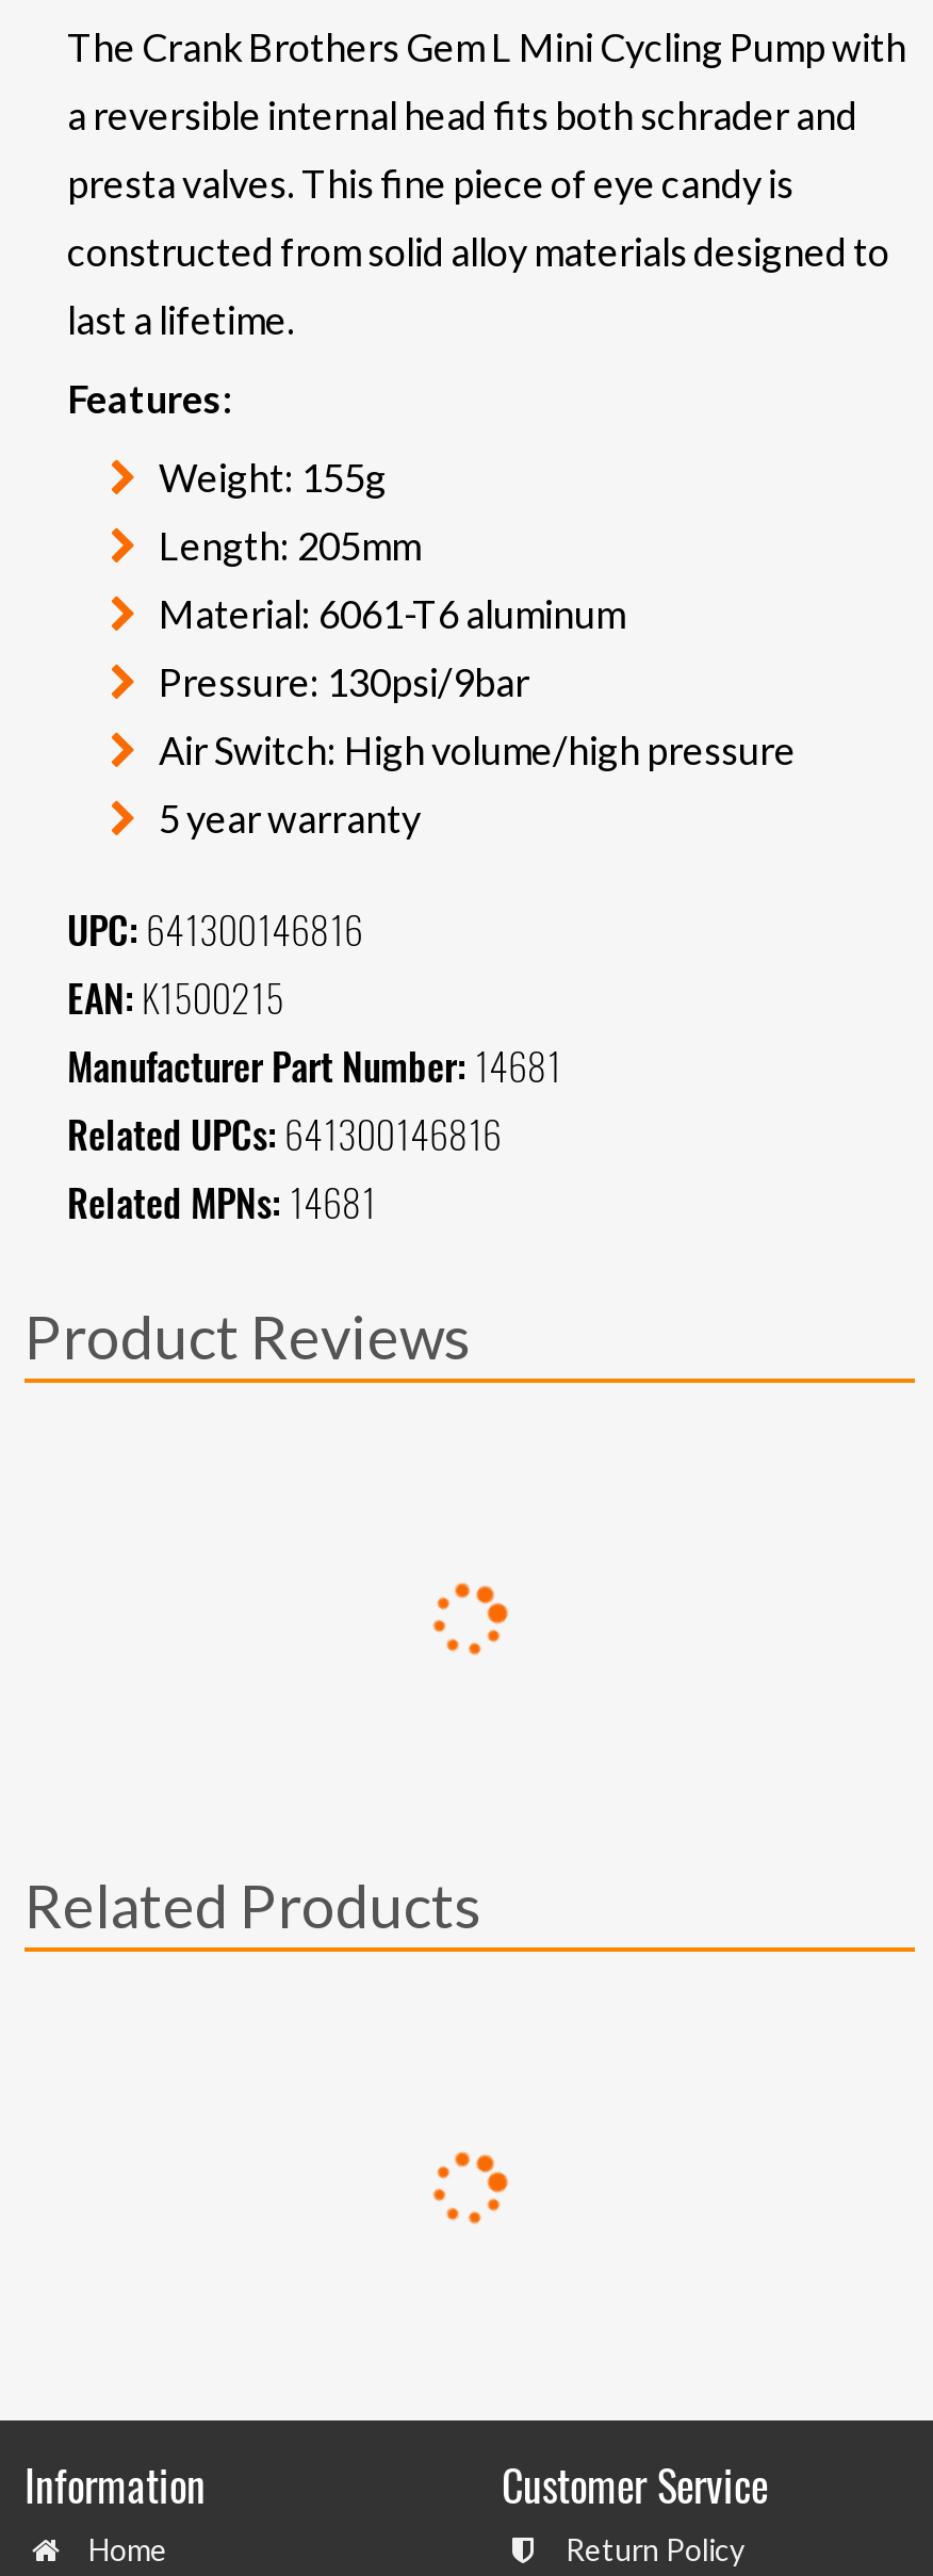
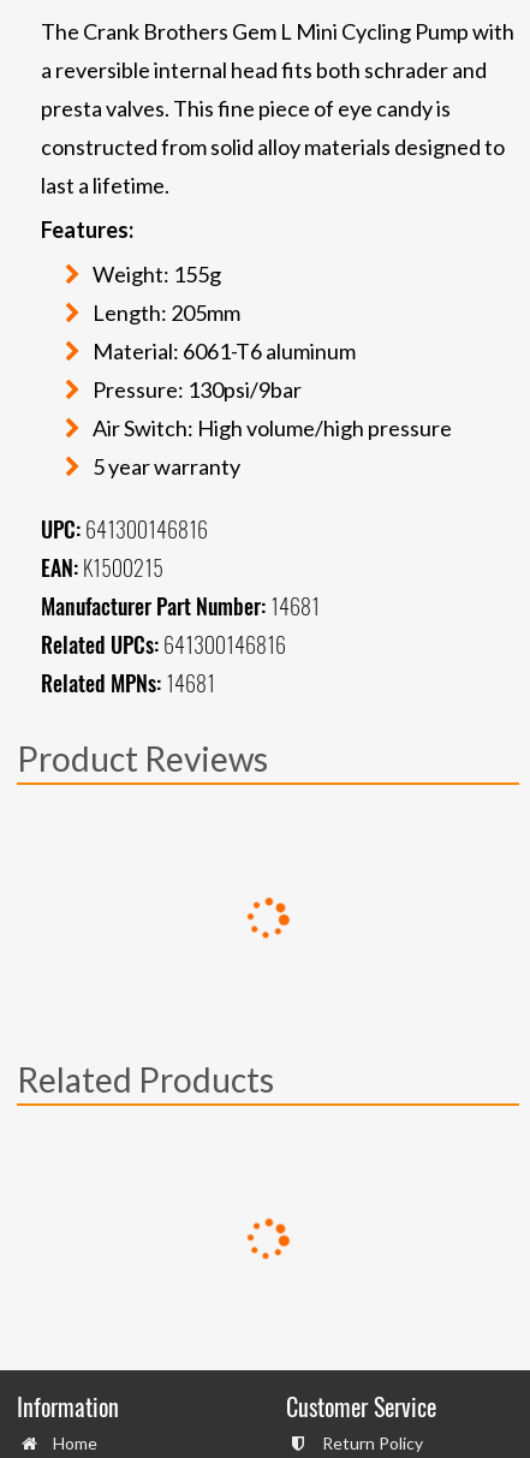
- [image]
+ [image]

- [image]
+ [image]
